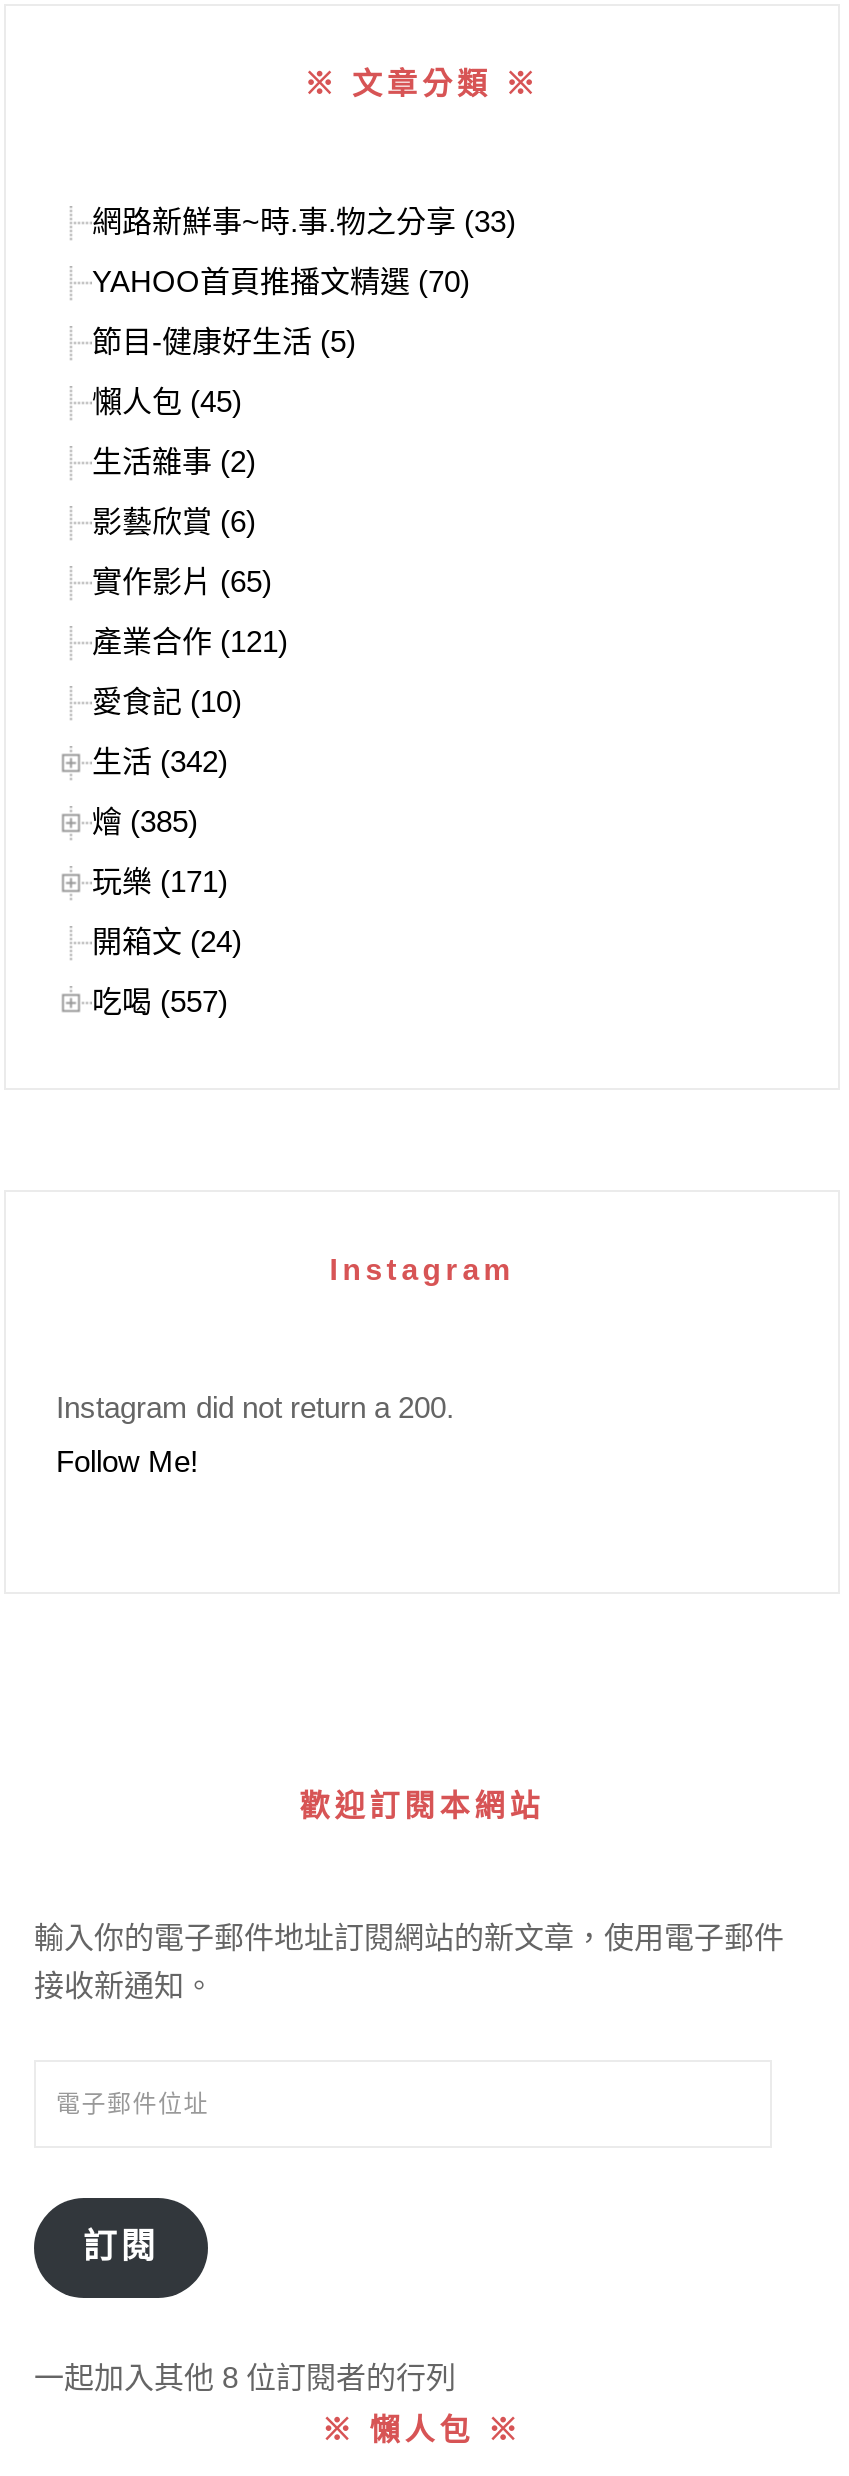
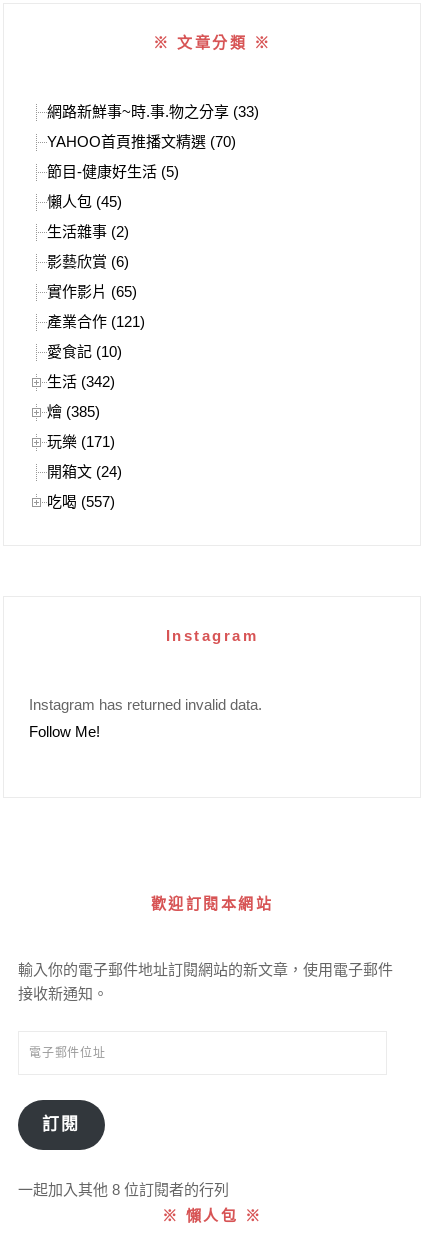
- Instagram did not return a 200.
+ Instagram has returned invalid data.
